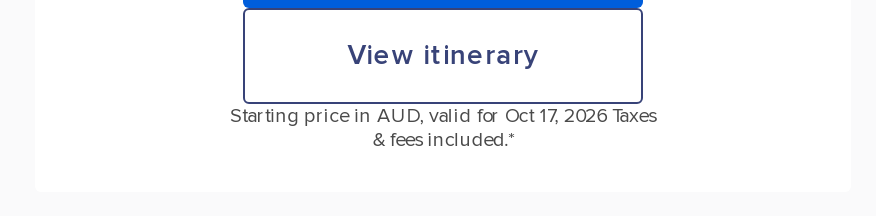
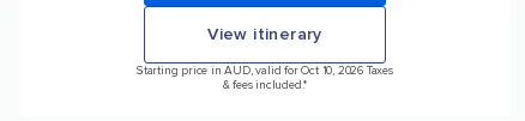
- Starting price in AUD, valid for Oct 17, 2026 Taxes
+ Starting price in AUD, valid for Oct 10, 2026 Taxes
